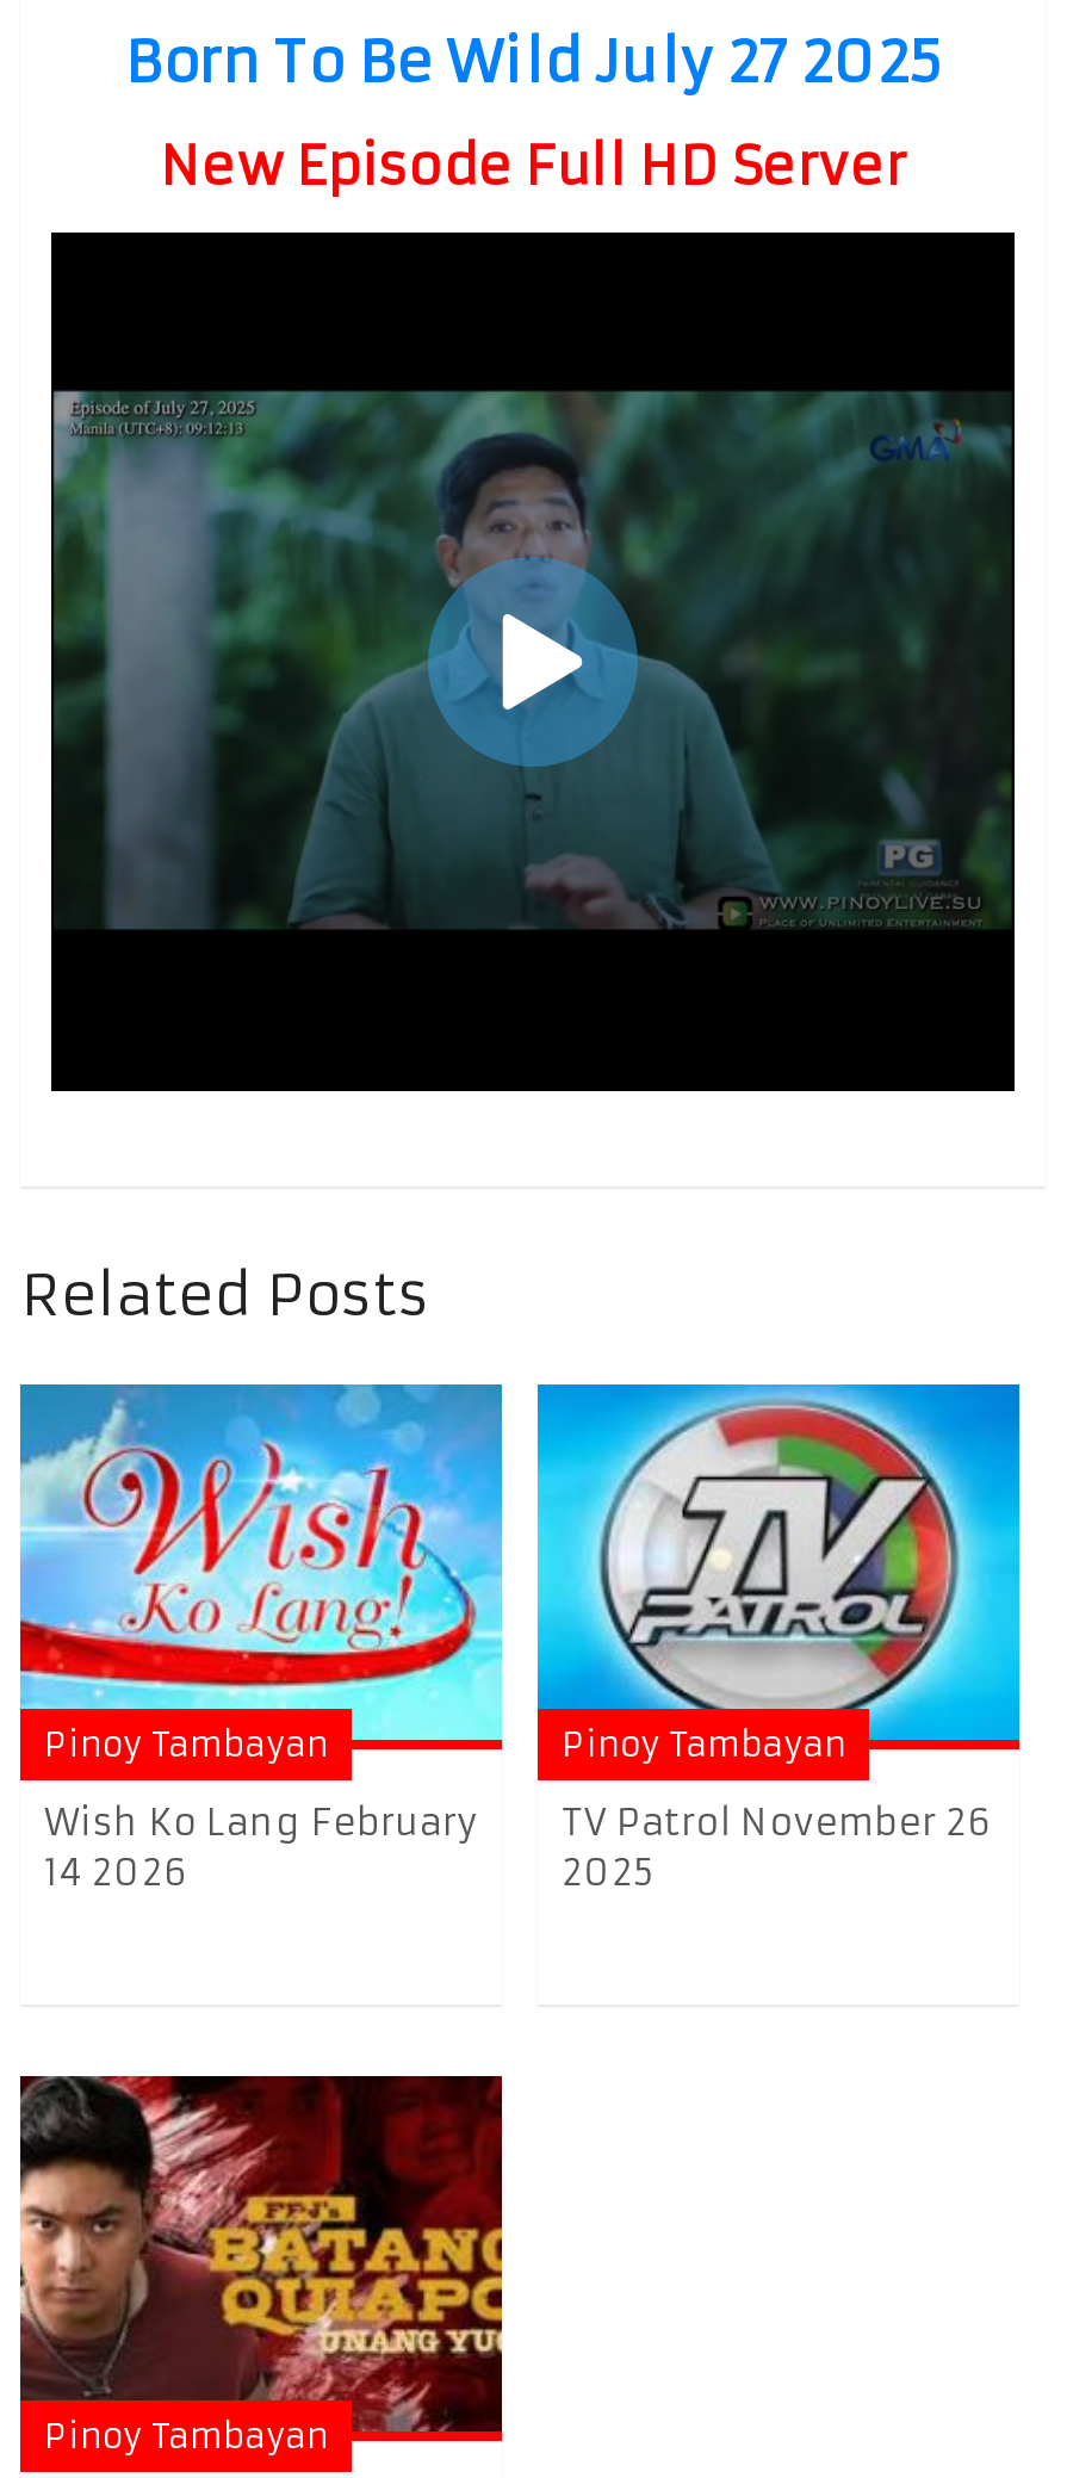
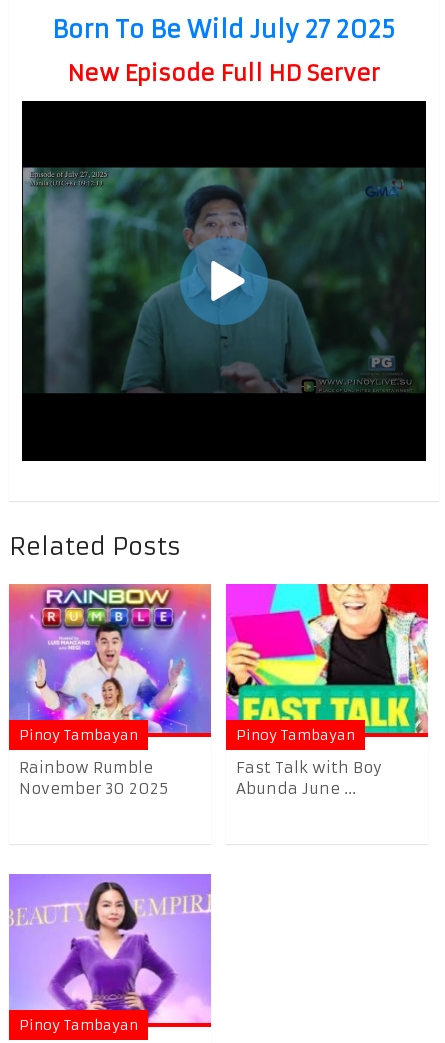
- [image]
- Wish Ko Lang February
- 14 2026
+ [image]
+ Rainbow Rumble
+ November 30 2025

- [image]
- TV Patrol November 26
- 2025
+ [image]
+ Fast Talk with Boy
+ Abunda June ...

- [image]
+ [image]
